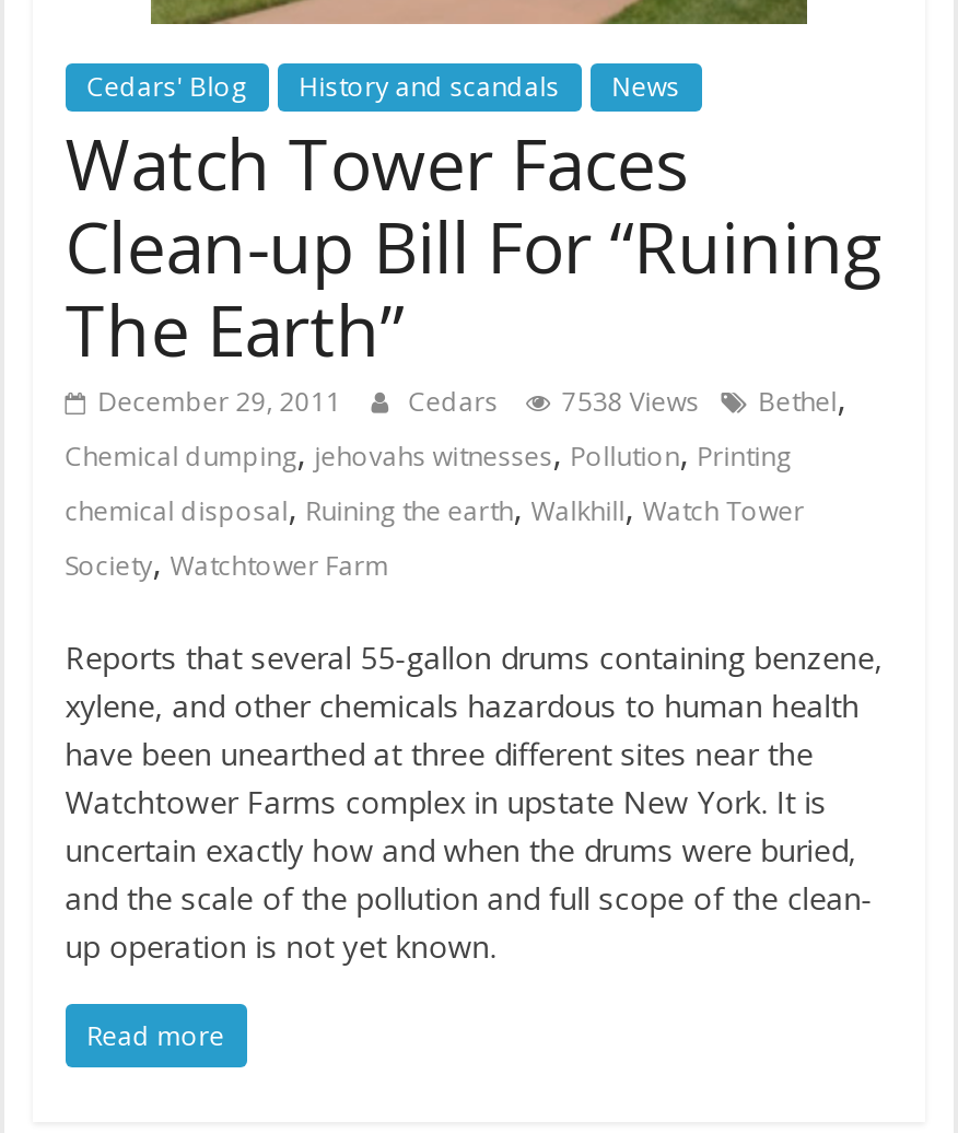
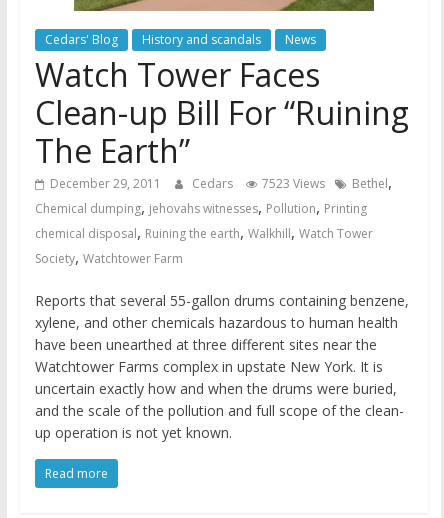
- December 29, 2011 Cedars 7538 Views Bethel,
+ December 29, 2011 Cedars 7523 Views Bethel,
